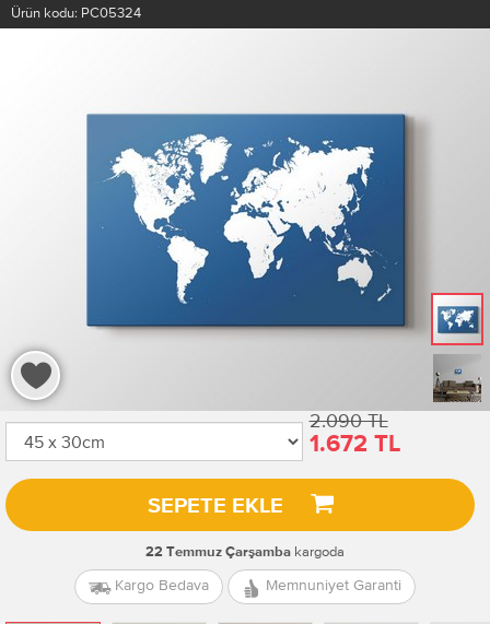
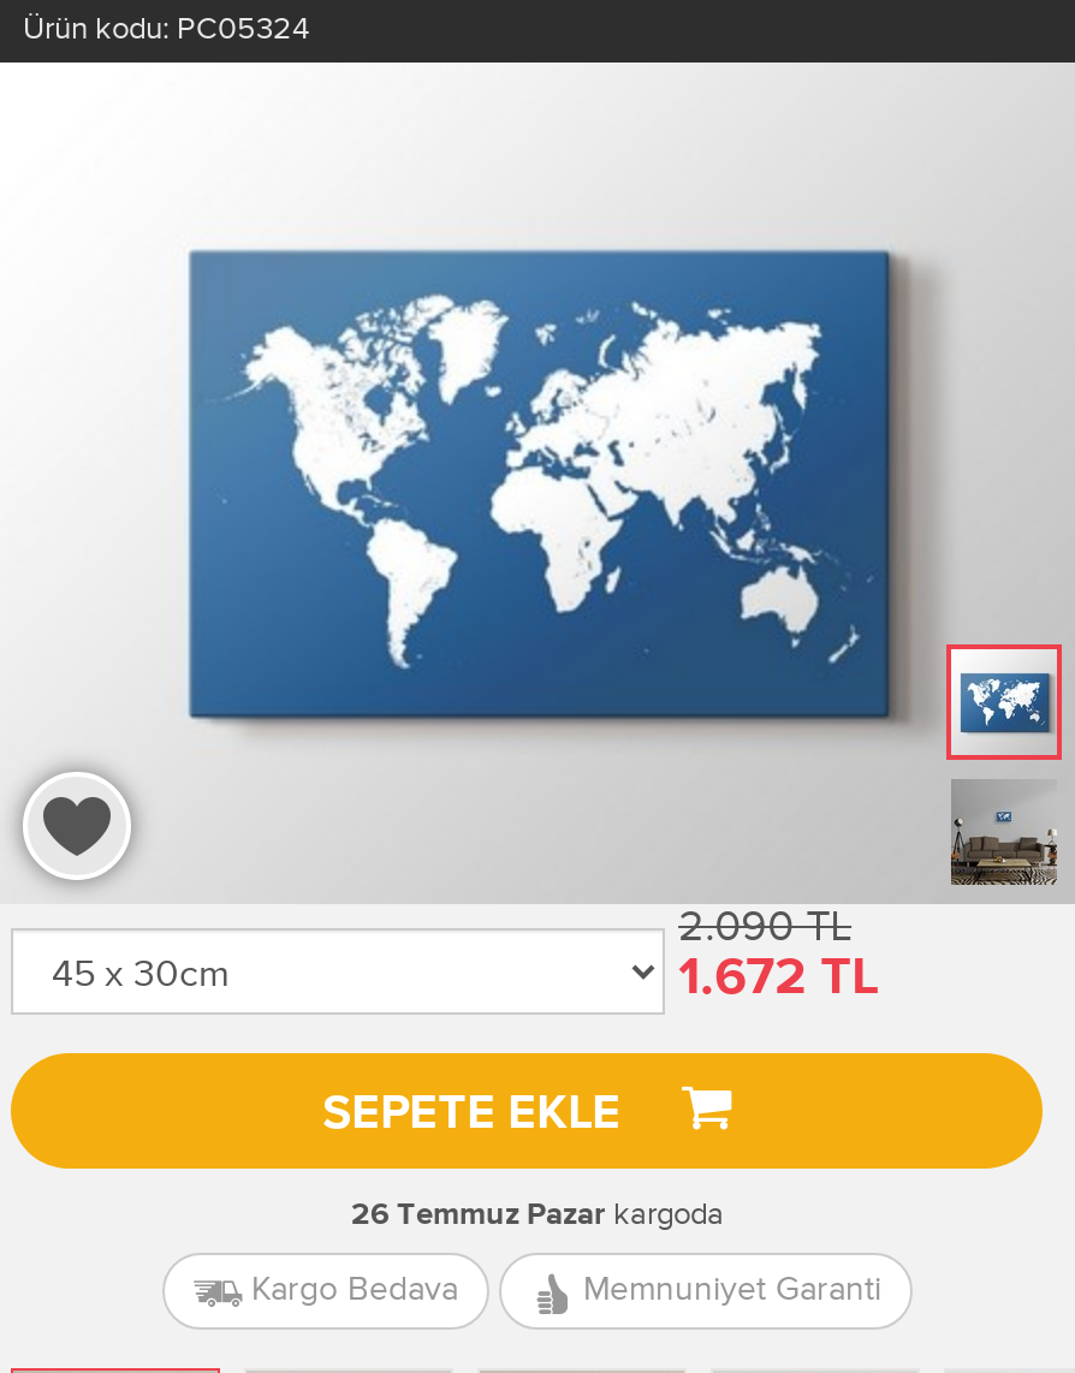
- 22 Temmuz Çarşamba kargoda
+ 26 Temmuz Pazar kargoda
